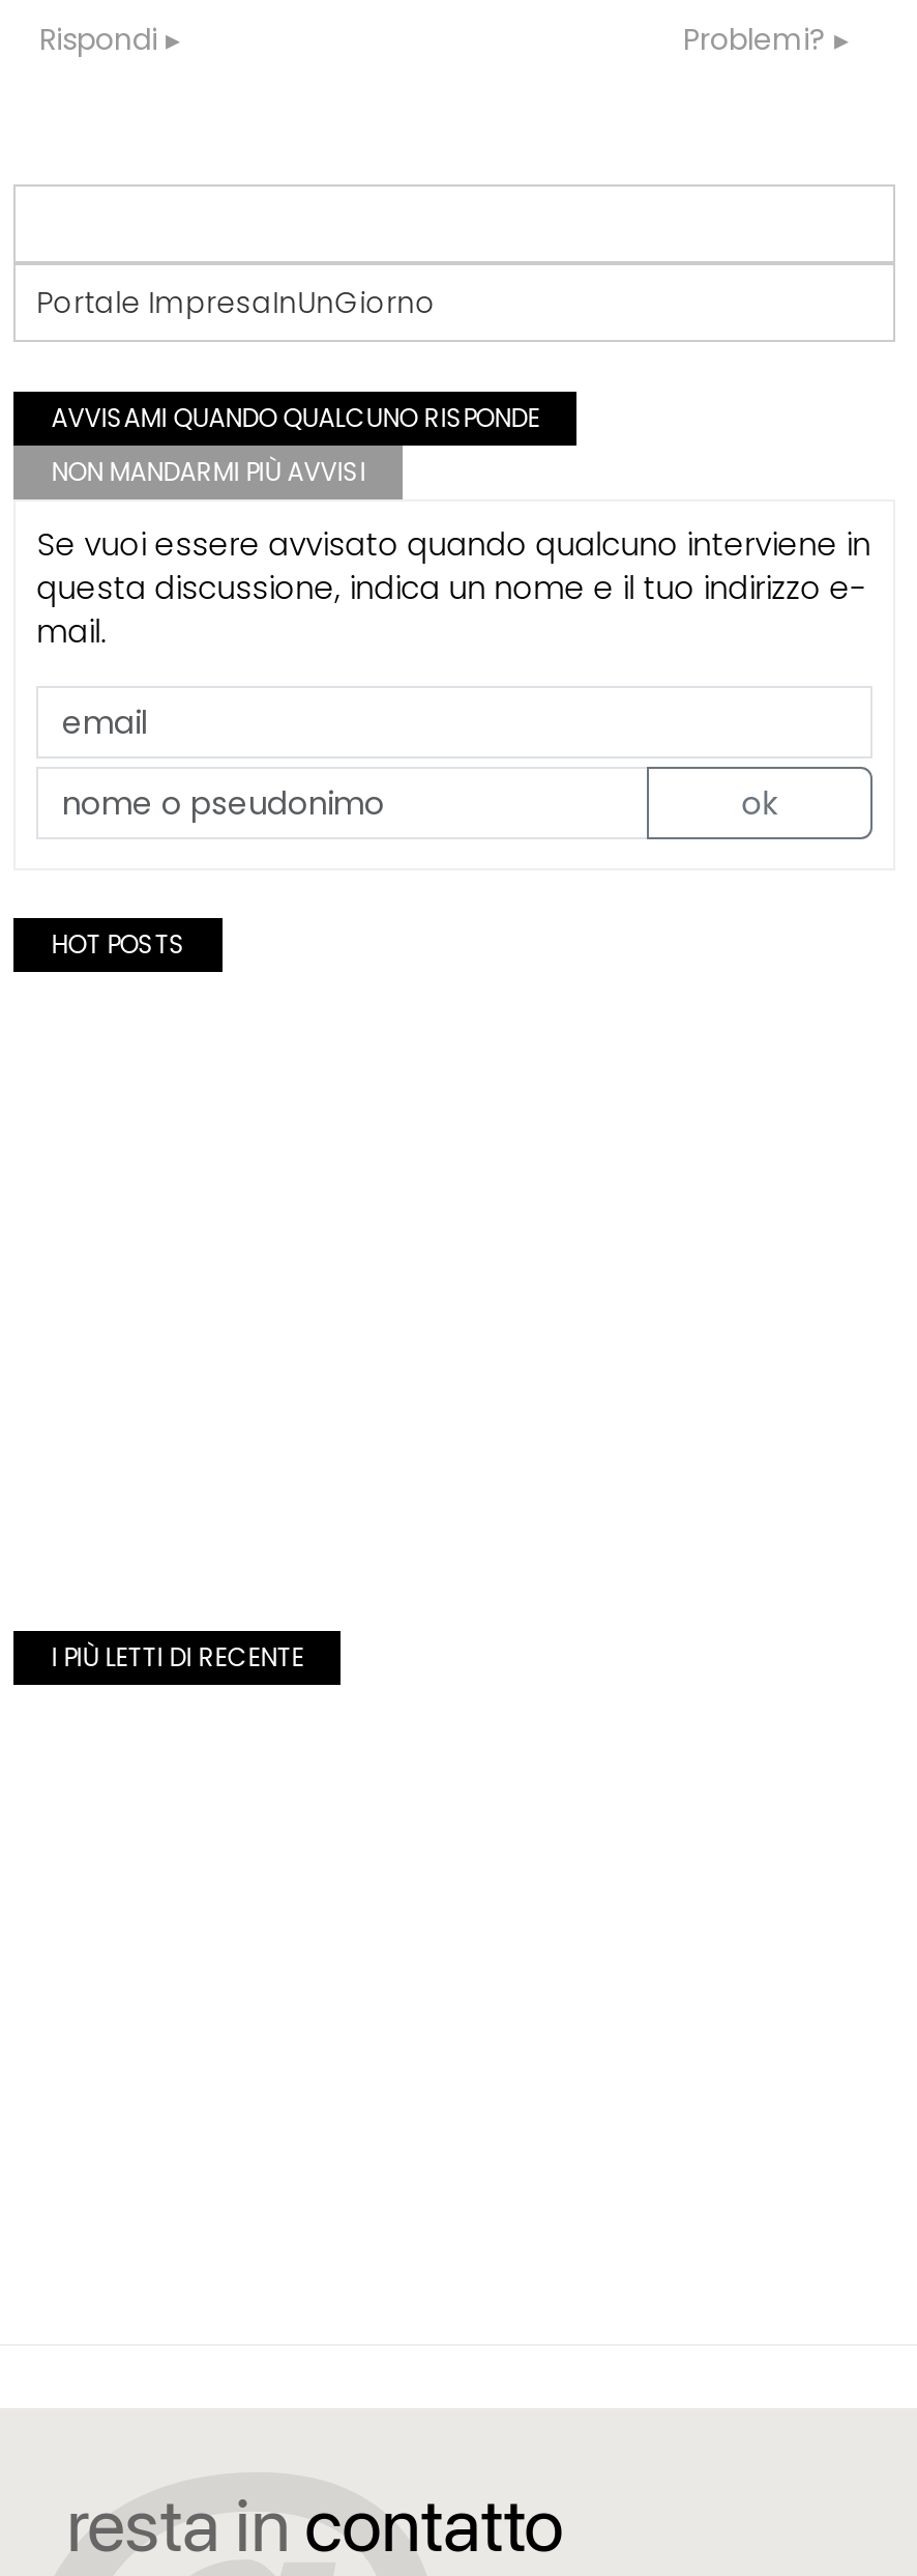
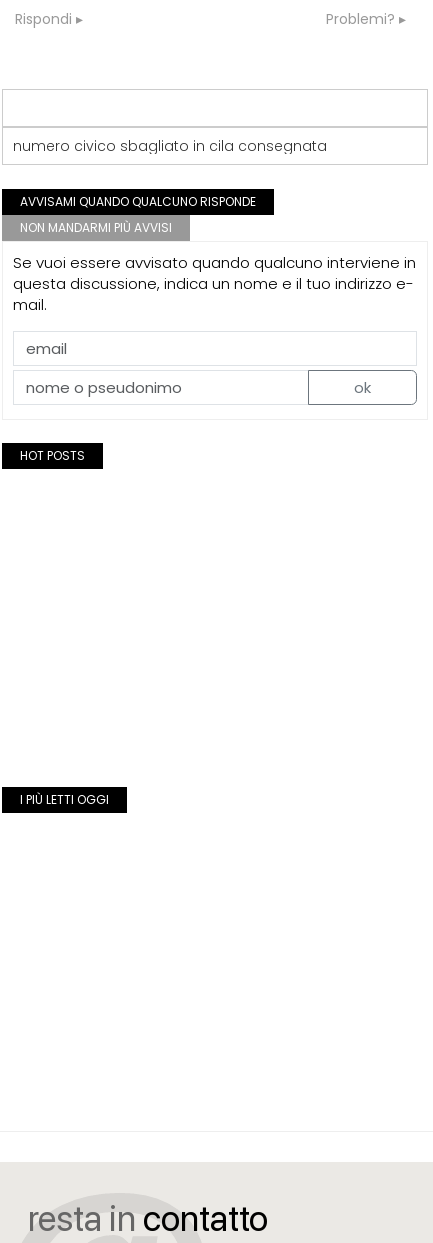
- Portale ImpresaInUnGiorno
+ numero civico sbagliato in cila consegnata

- I PIÙ LETTI DI RECENTE
+ I PIÙ LETTI OGGI
